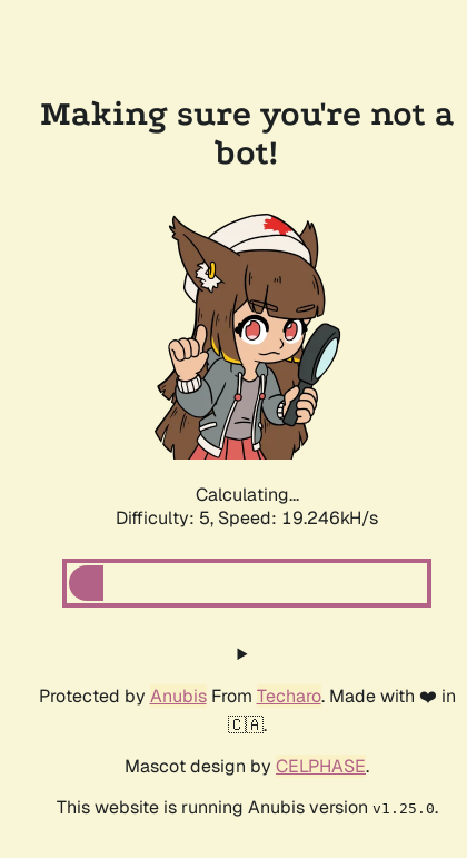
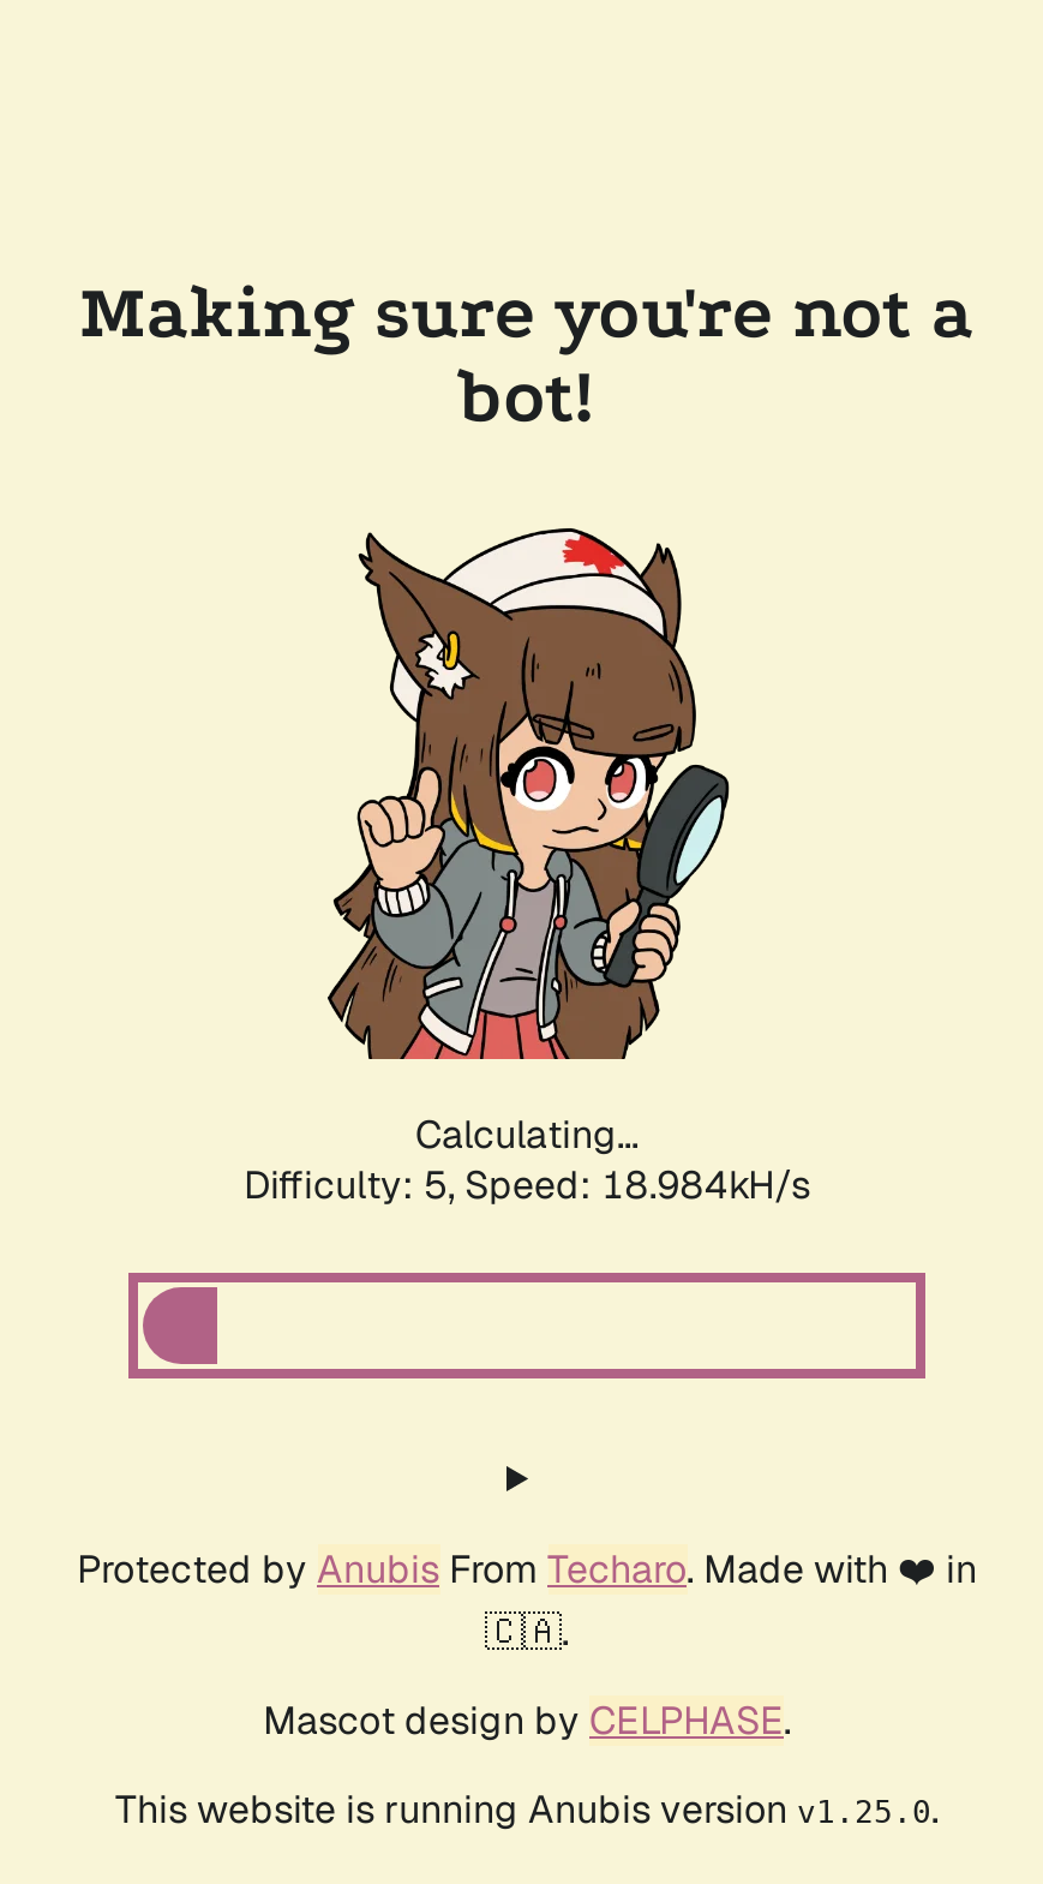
- Difficulty: 5, Speed: 19.246kH/s
+ Difficulty: 5, Speed: 18.984kH/s
